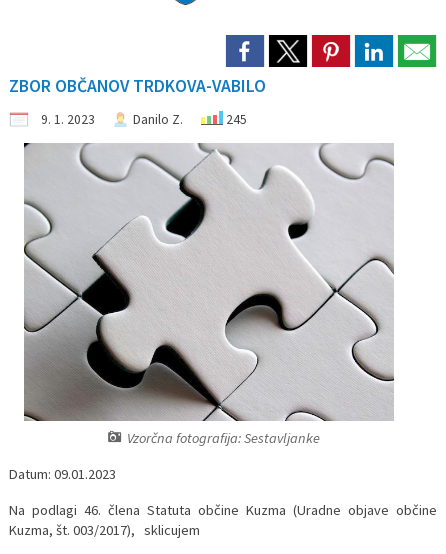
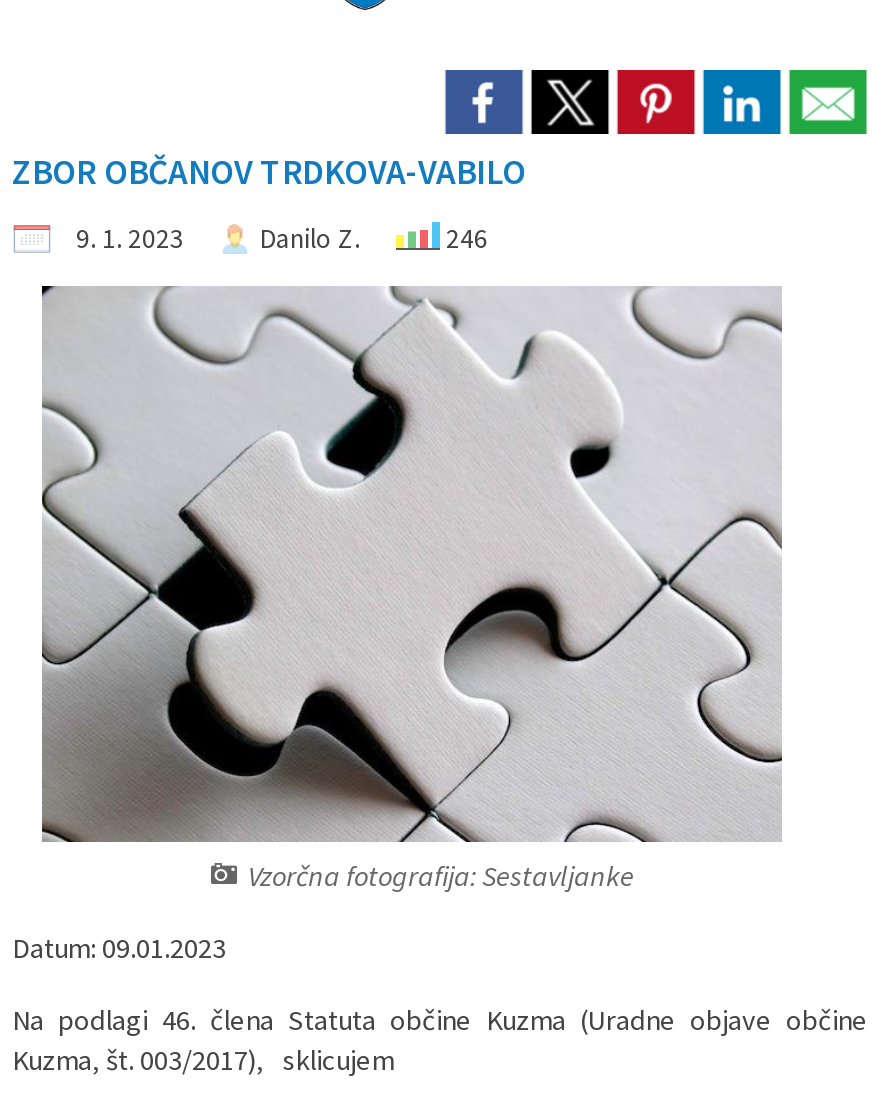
- 245
+ 246
